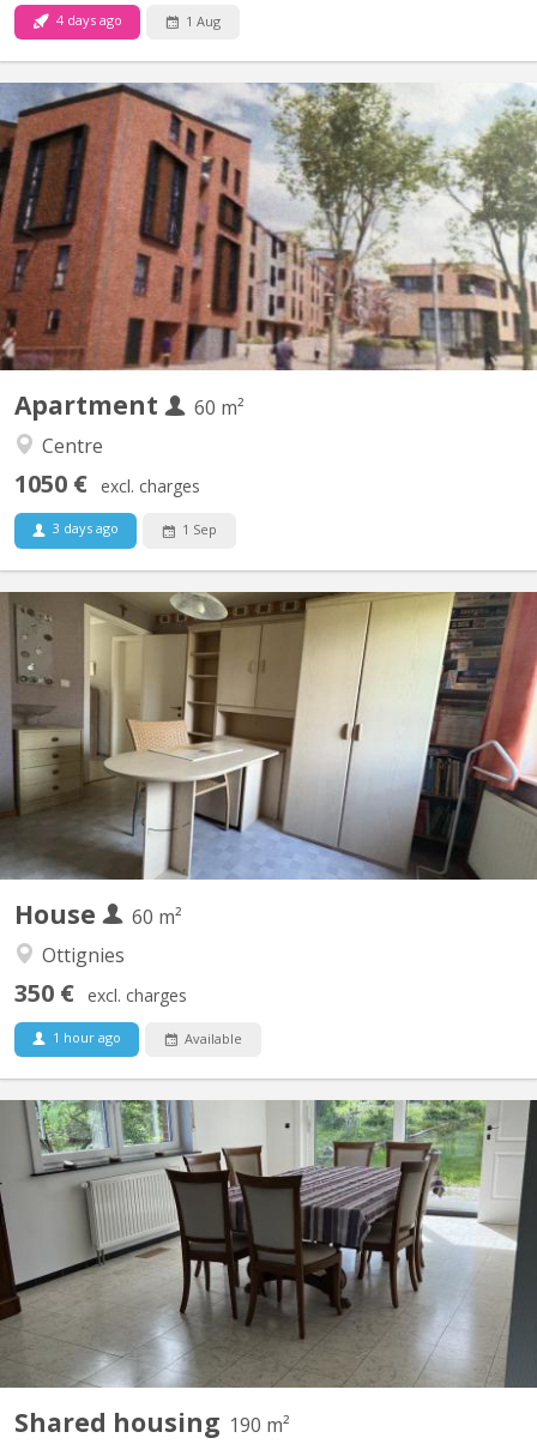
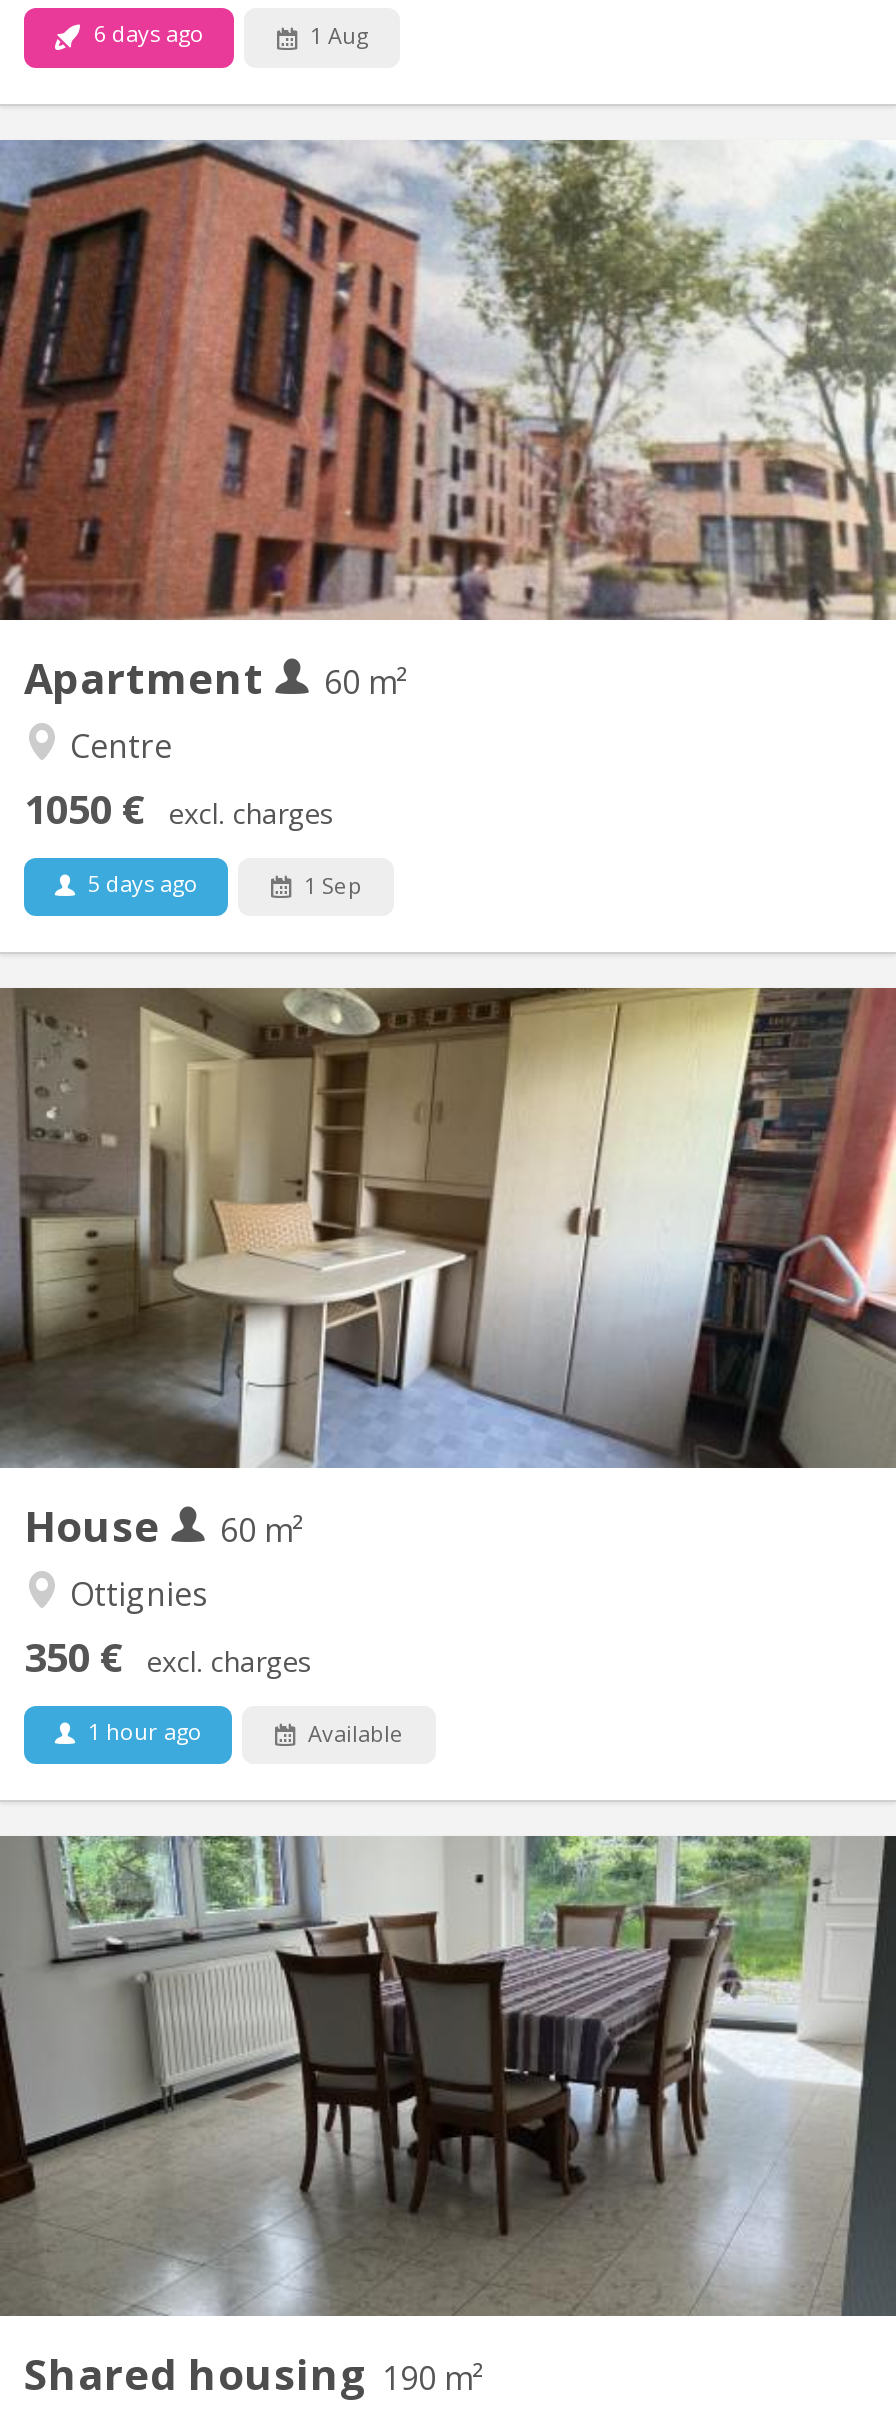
- 4 days ago
+ 6 days ago

- 3 days ago
+ 5 days ago
